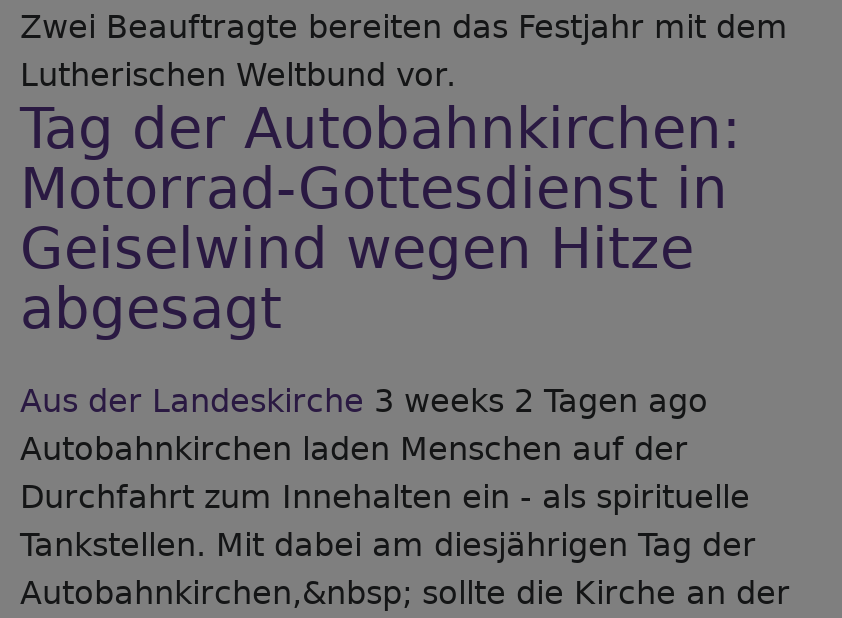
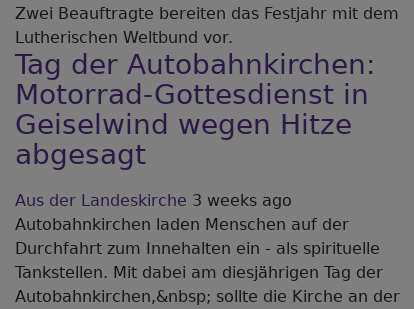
- Aus der Landeskirche 3 weeks 2 Tagen ago
+ Aus der Landeskirche 3 weeks ago
